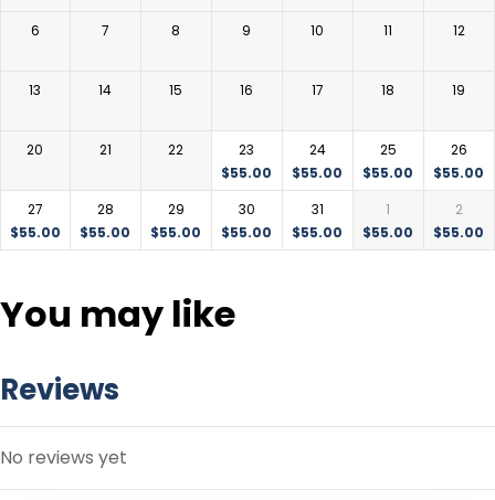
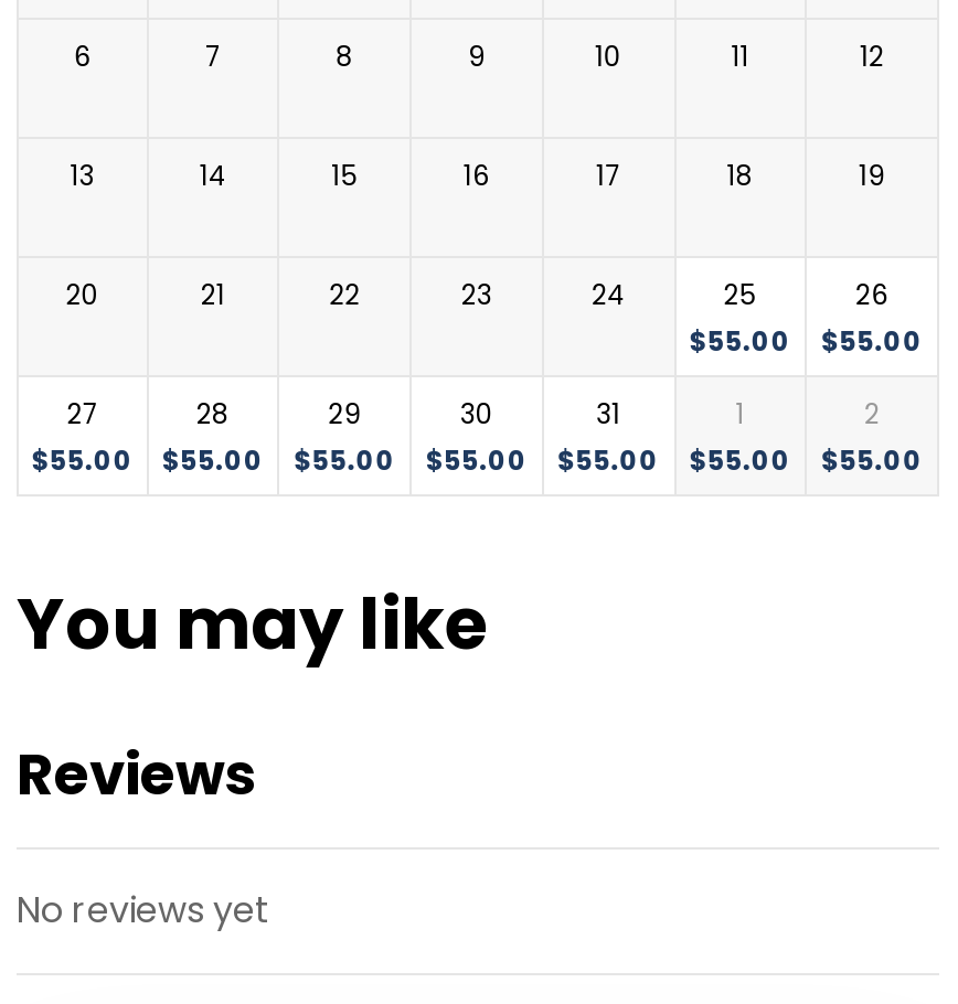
- $55.00

- $55.00
